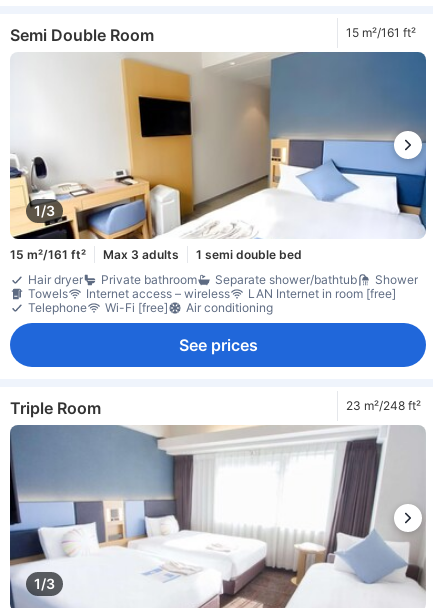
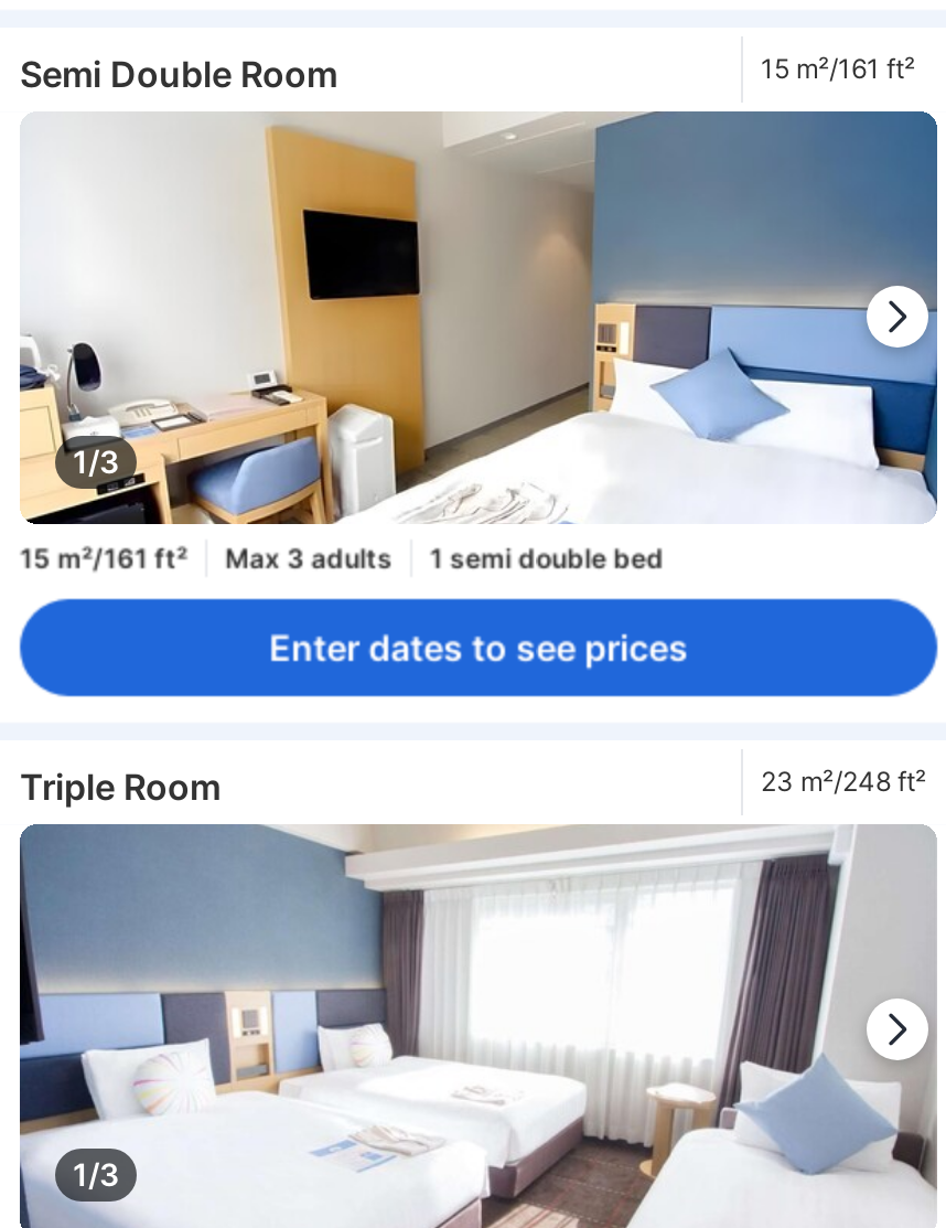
- Hair dryer
- Private bathroom
- Separate shower/bathtub
- Shower
- Towels
- Internet access – wireless
- LAN Internet in room [free]
- Telephone
- Wi-Fi [free]
- Air conditioning
- See prices
+ Enter dates to see prices
